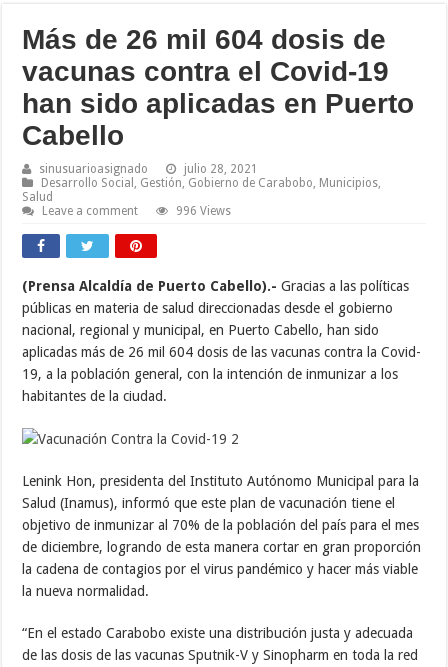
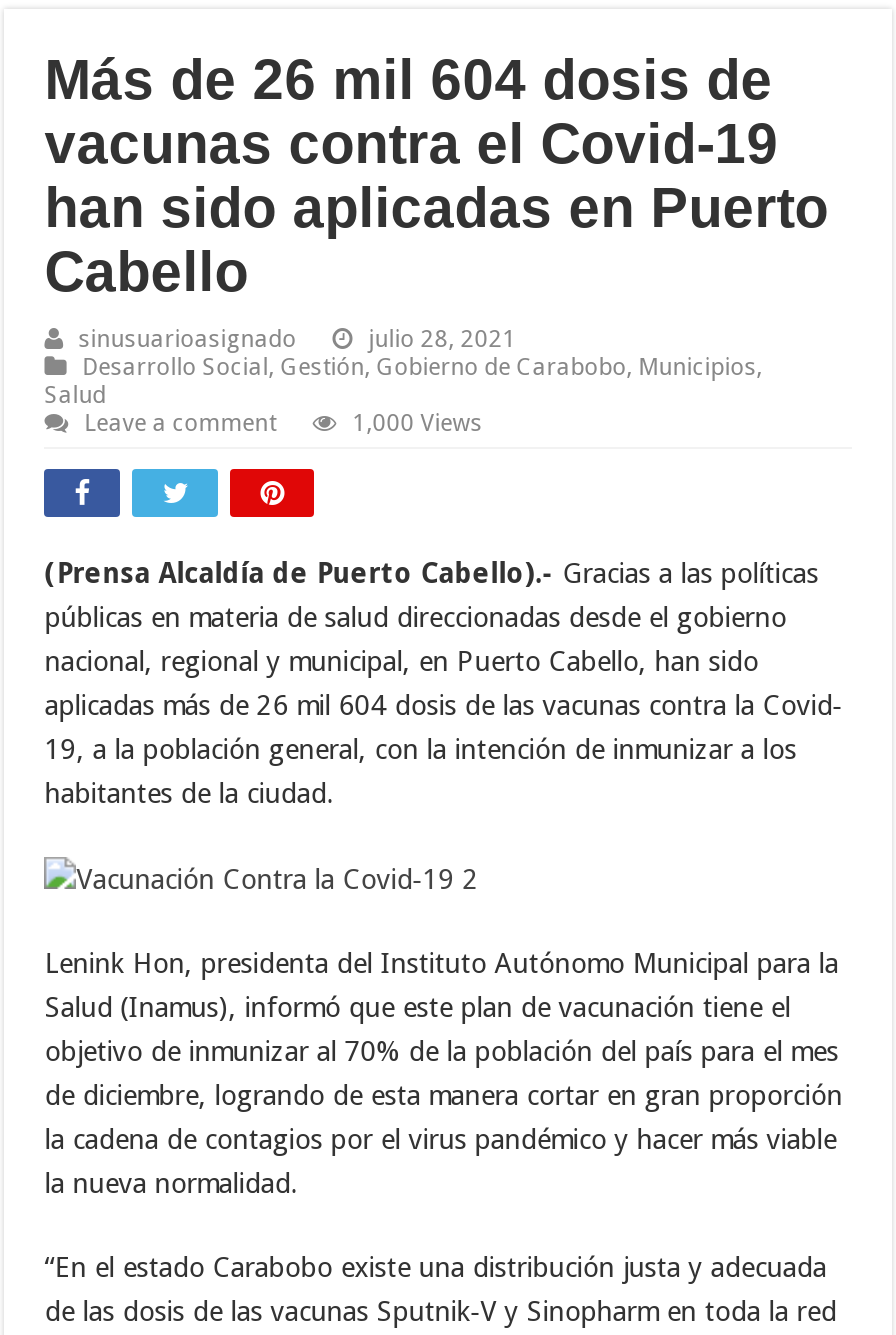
- 996 Views
+ 1,000 Views
